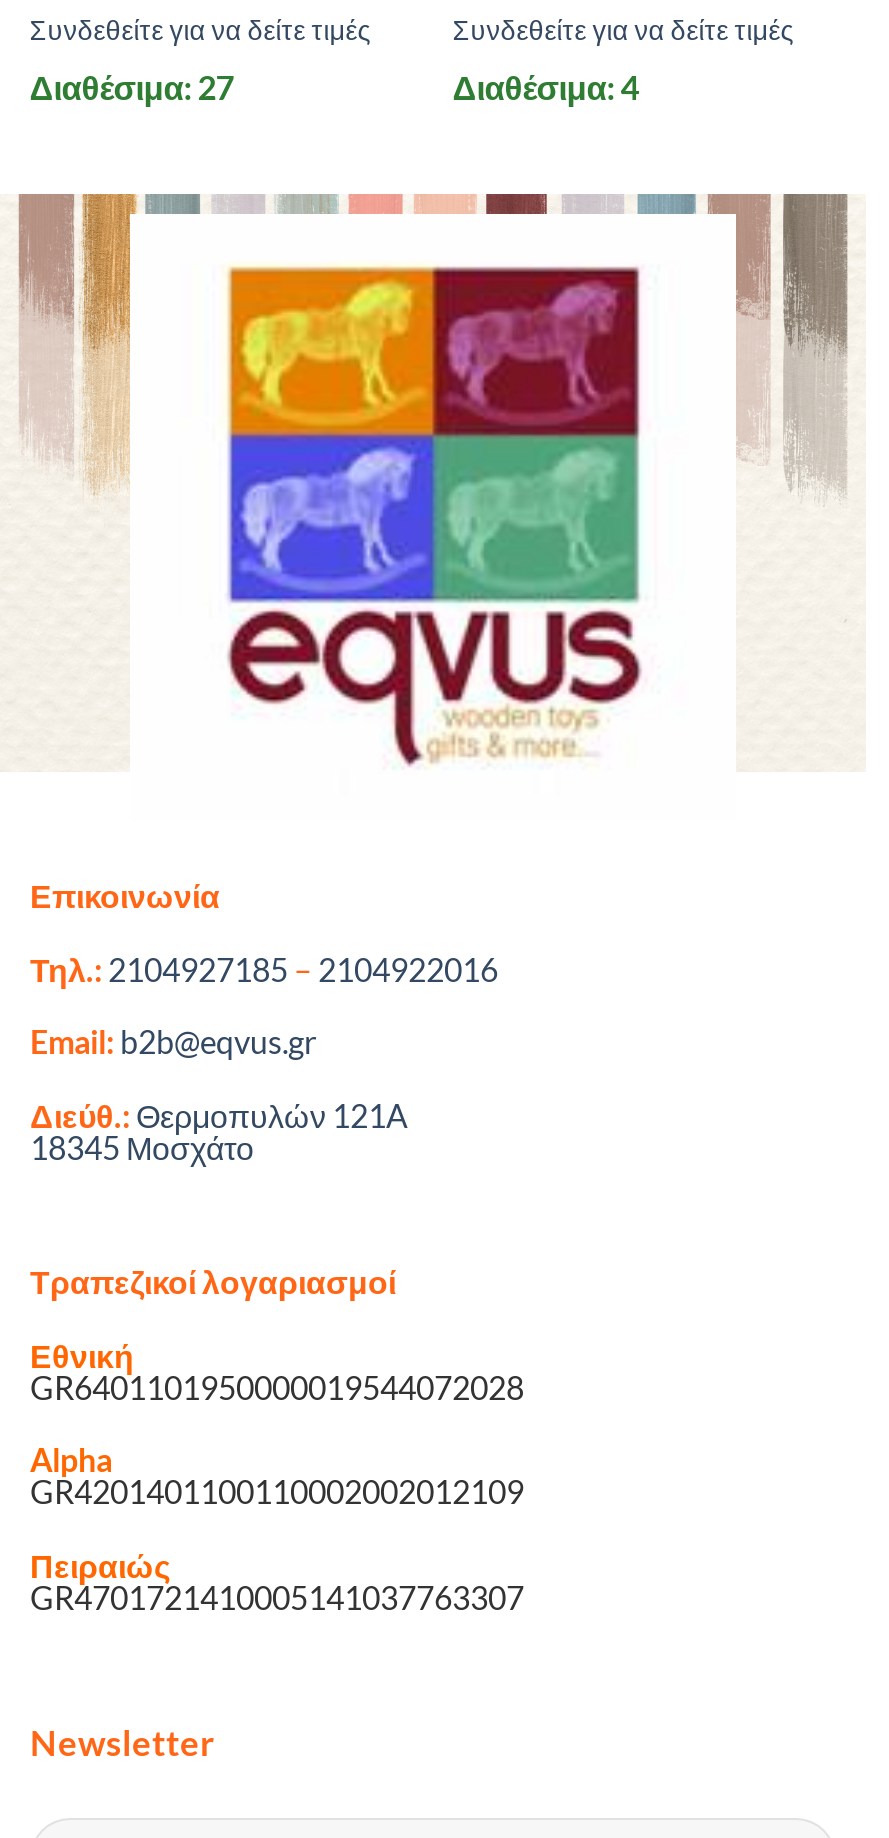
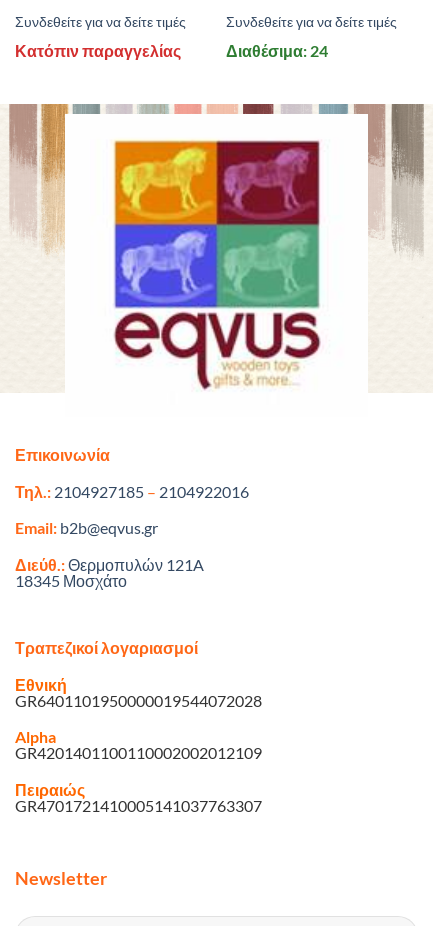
- Διαθέσιμα: 27
+ Κατόπιν παραγγελίας

- Διαθέσιμα: 4
+ Διαθέσιμα: 24
